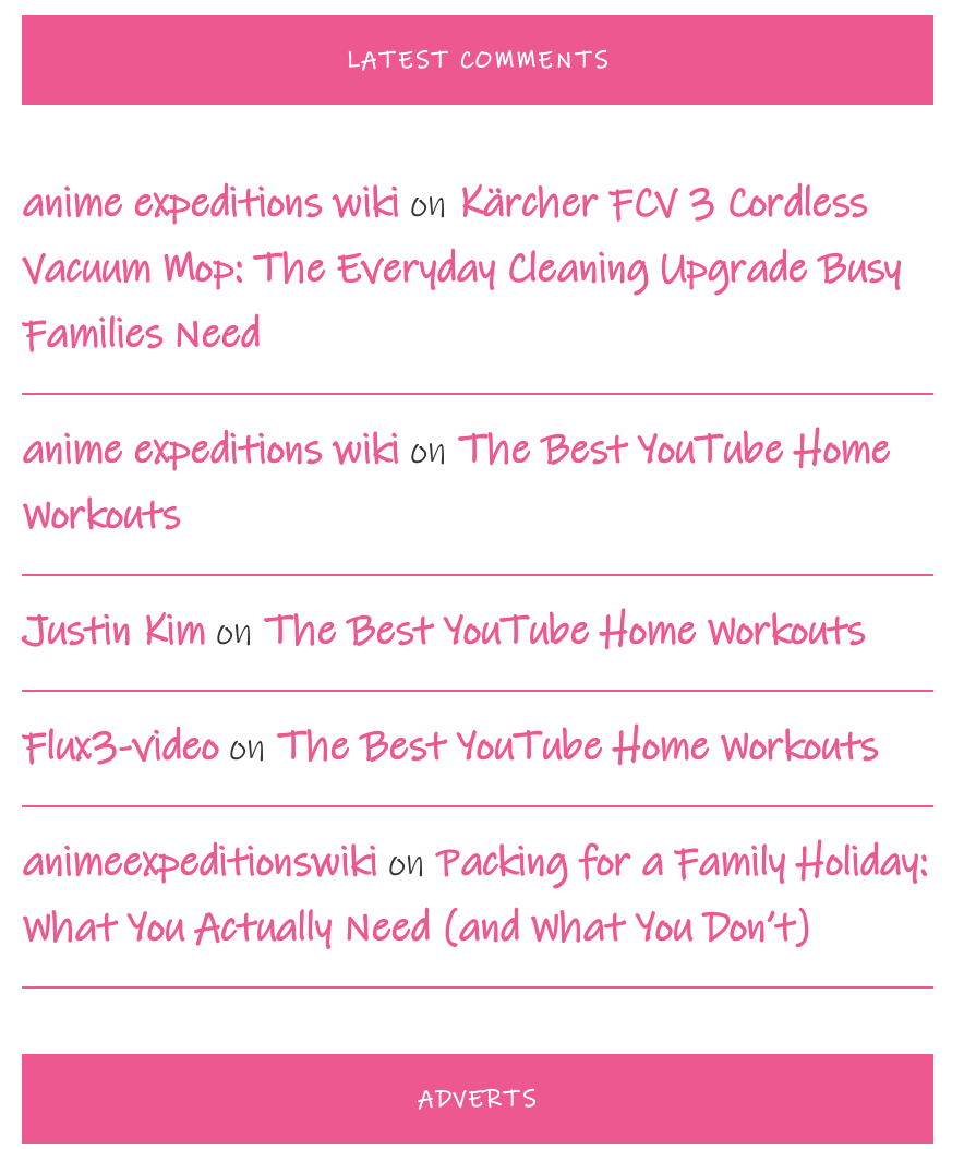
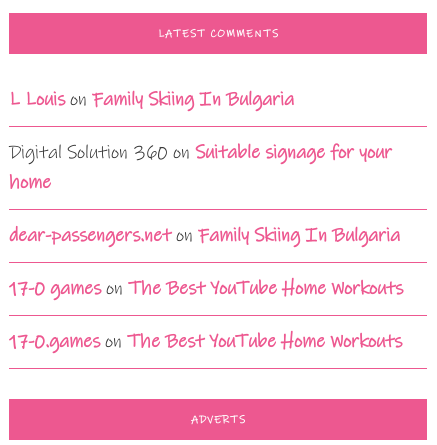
- anime expeditions wiki on Kärcher FCV 3 Cordless
- Vacuum Mop: The Everyday Cleaning Upgrade Busy
- Families Need
+ L Louis on Family Skiing In Bulgaria

- anime expeditions wiki on The Best YouTube Home
- Workouts
+ Digital Solution 360 on Suitable signage for your
+ home

- Justin Kim on The Best YouTube Home Workouts
+ dear-passengers.net on Family Skiing In Bulgaria

- Flux3-video on The Best YouTube Home Workouts
+ 17-0 games on The Best YouTube Home Workouts

- animeexpeditionswiki on Packing for a Family Holiday:
- What You Actually Need (and What You Don’t)
+ 17-0.games on The Best YouTube Home Workouts
